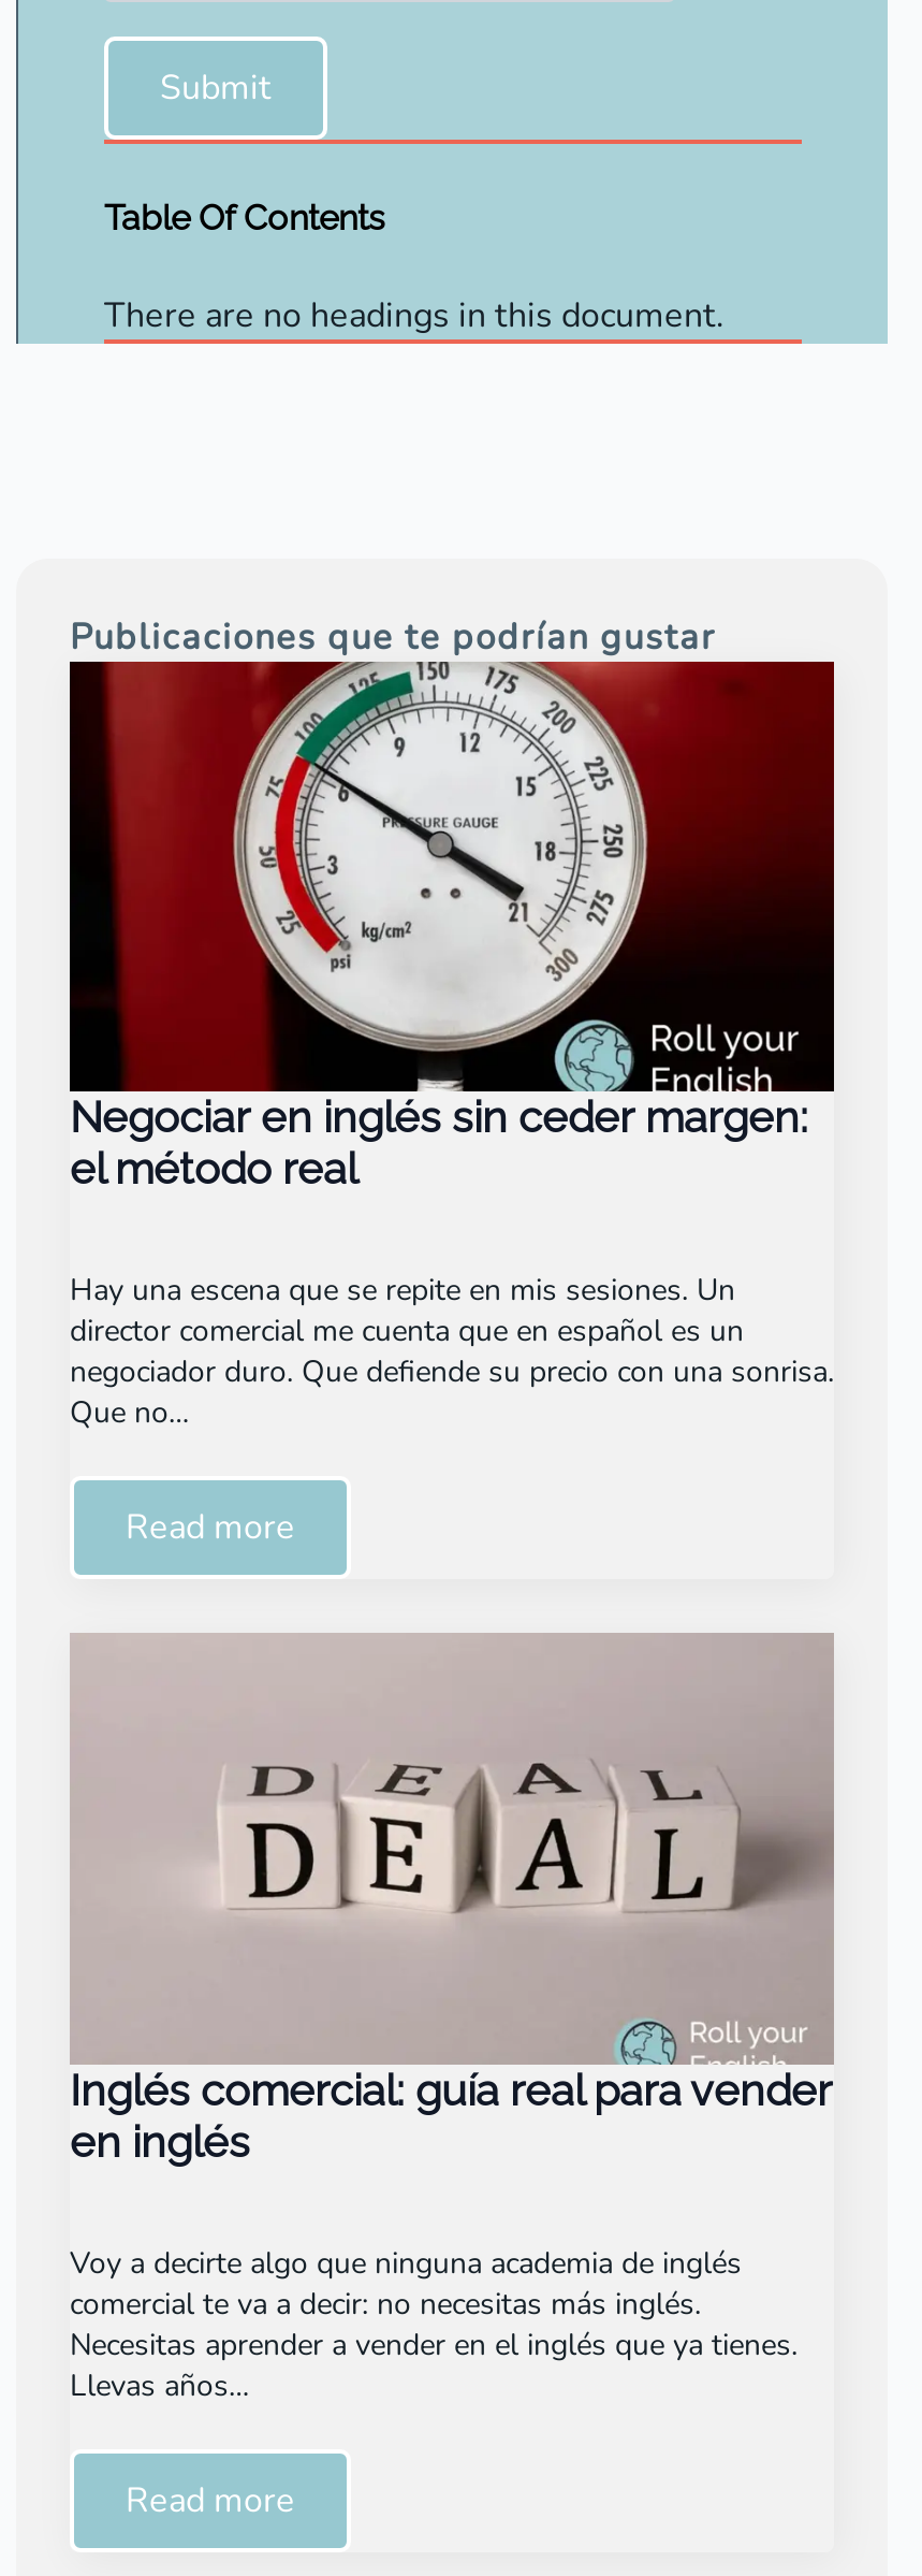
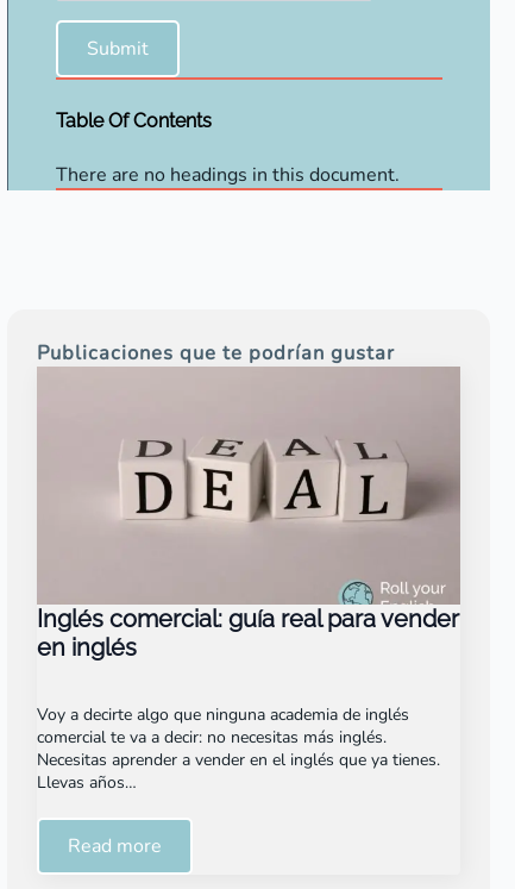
- [image]
- Negociar en inglés sin ceder margen:
- el método real
- Hay una escena que se repite en mis sesiones. Un
- director comercial me cuenta que en español es un
- negociador duro. Que defiende su precio con una sonrisa.
- Que no…
- Read more
